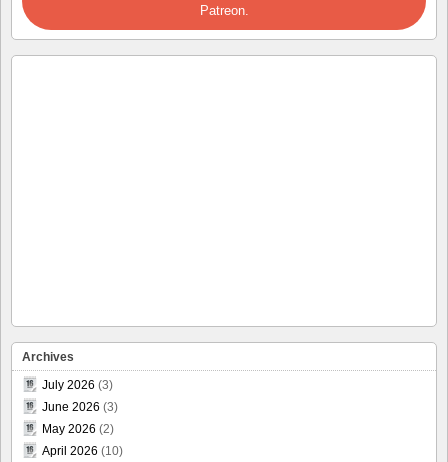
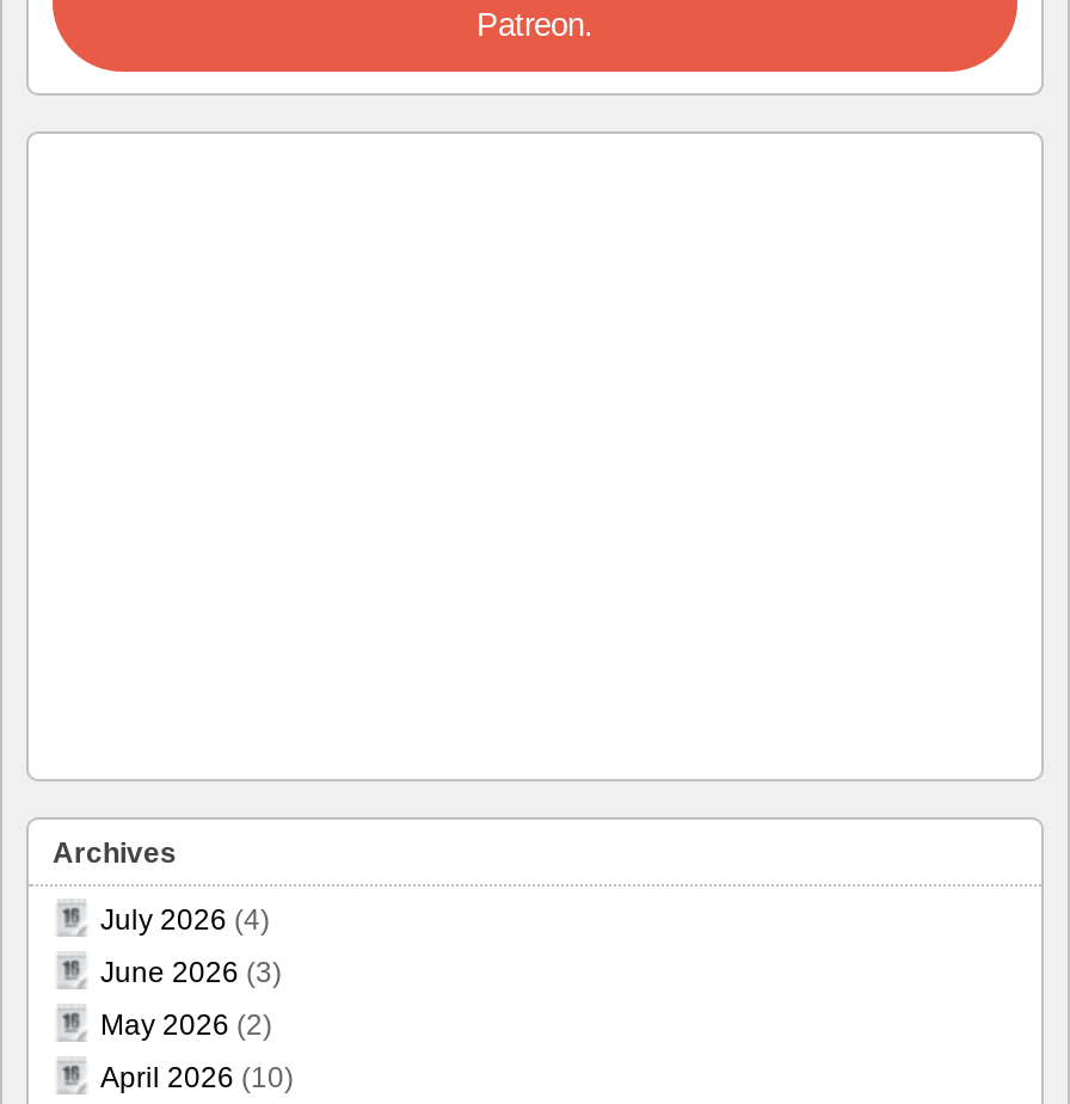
- July 2026 (3)
+ July 2026 (4)
